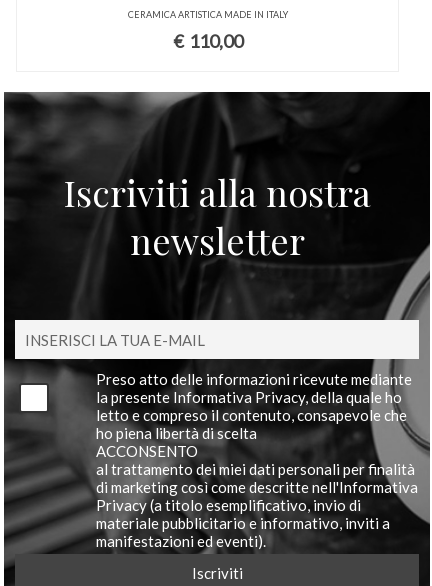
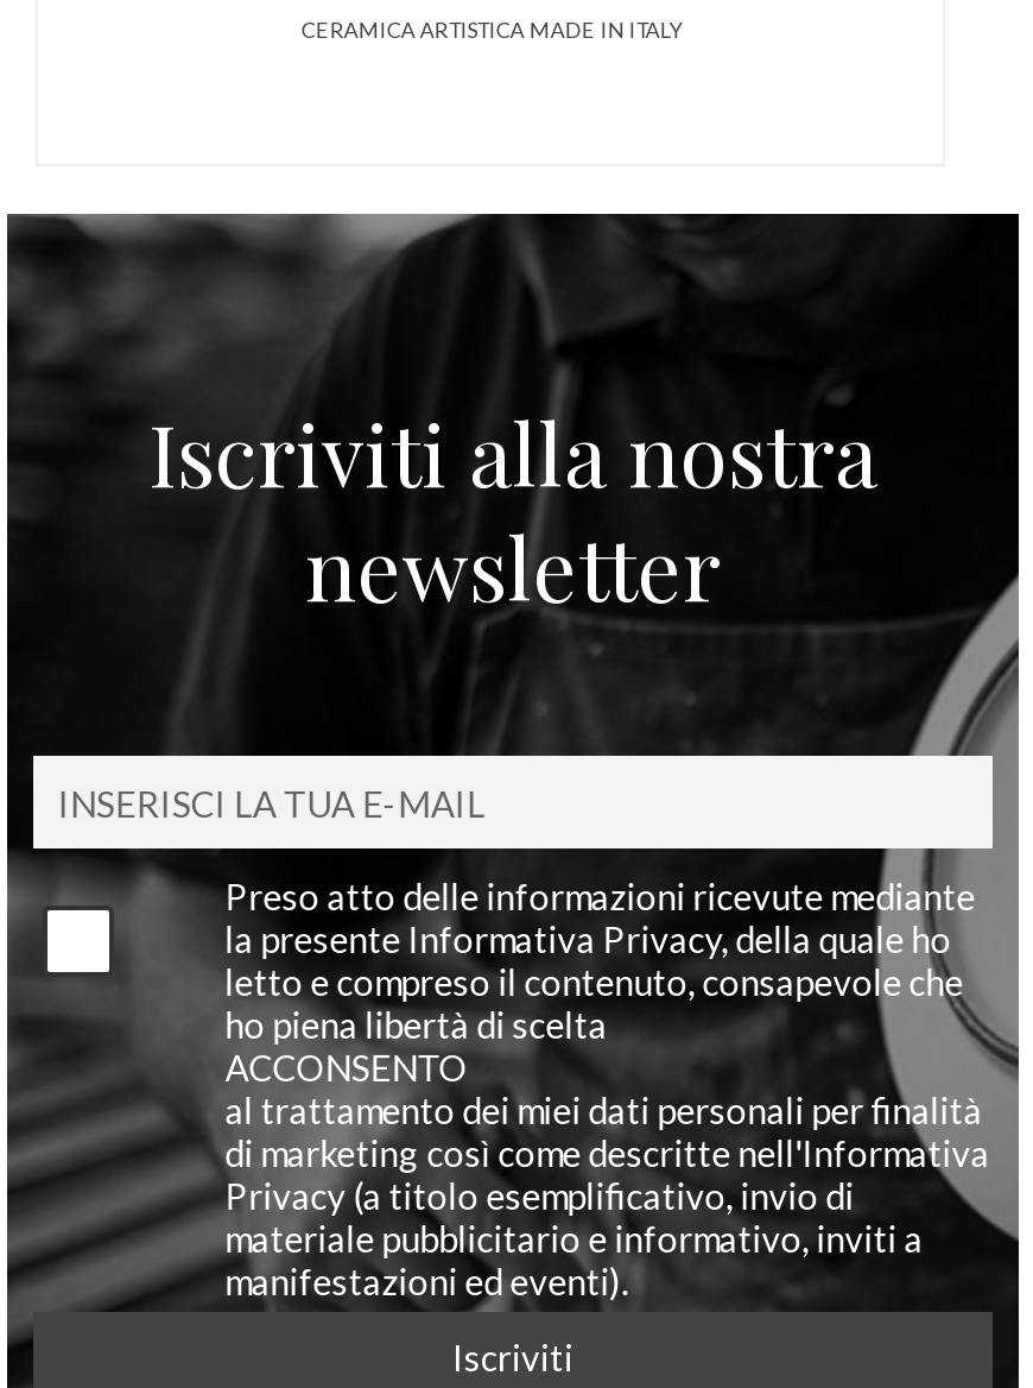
- € 110,00
